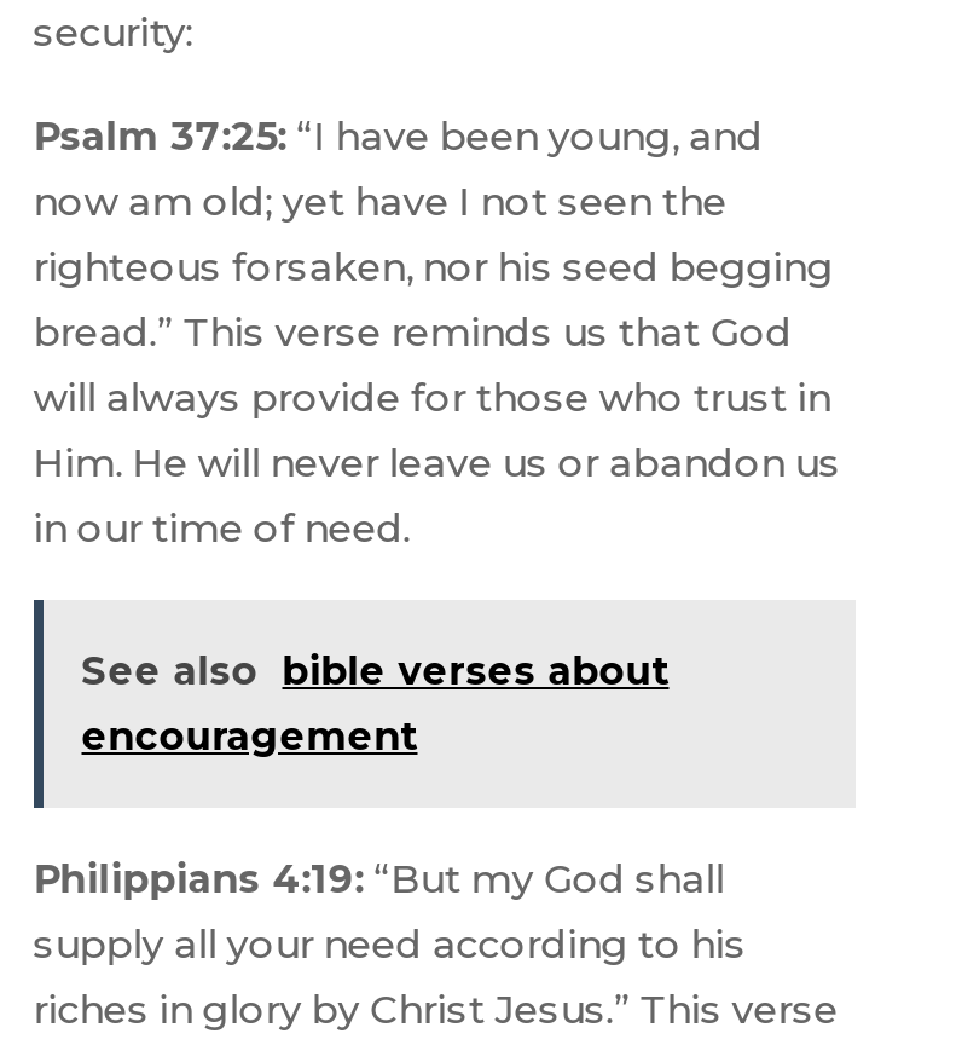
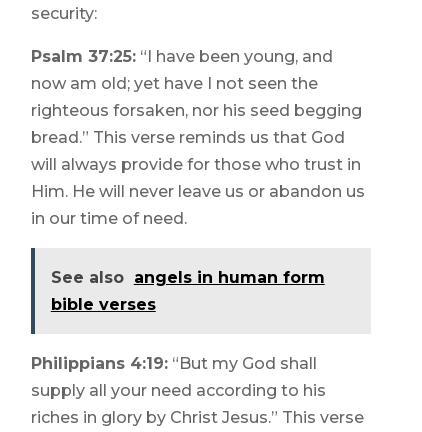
- See also bible verses about
- encouragement
+ See also angels in human form
+ bible verses
